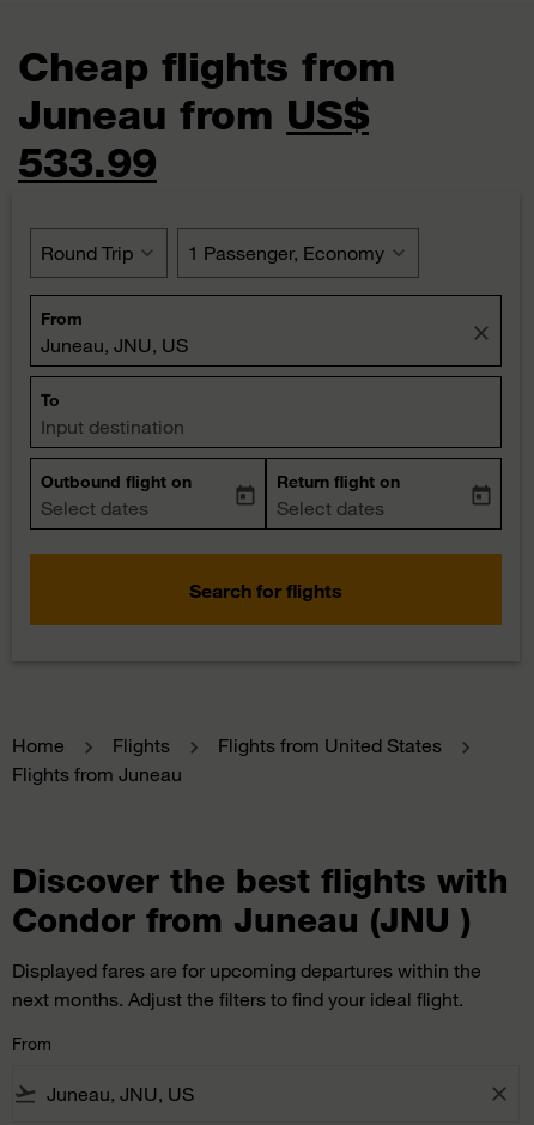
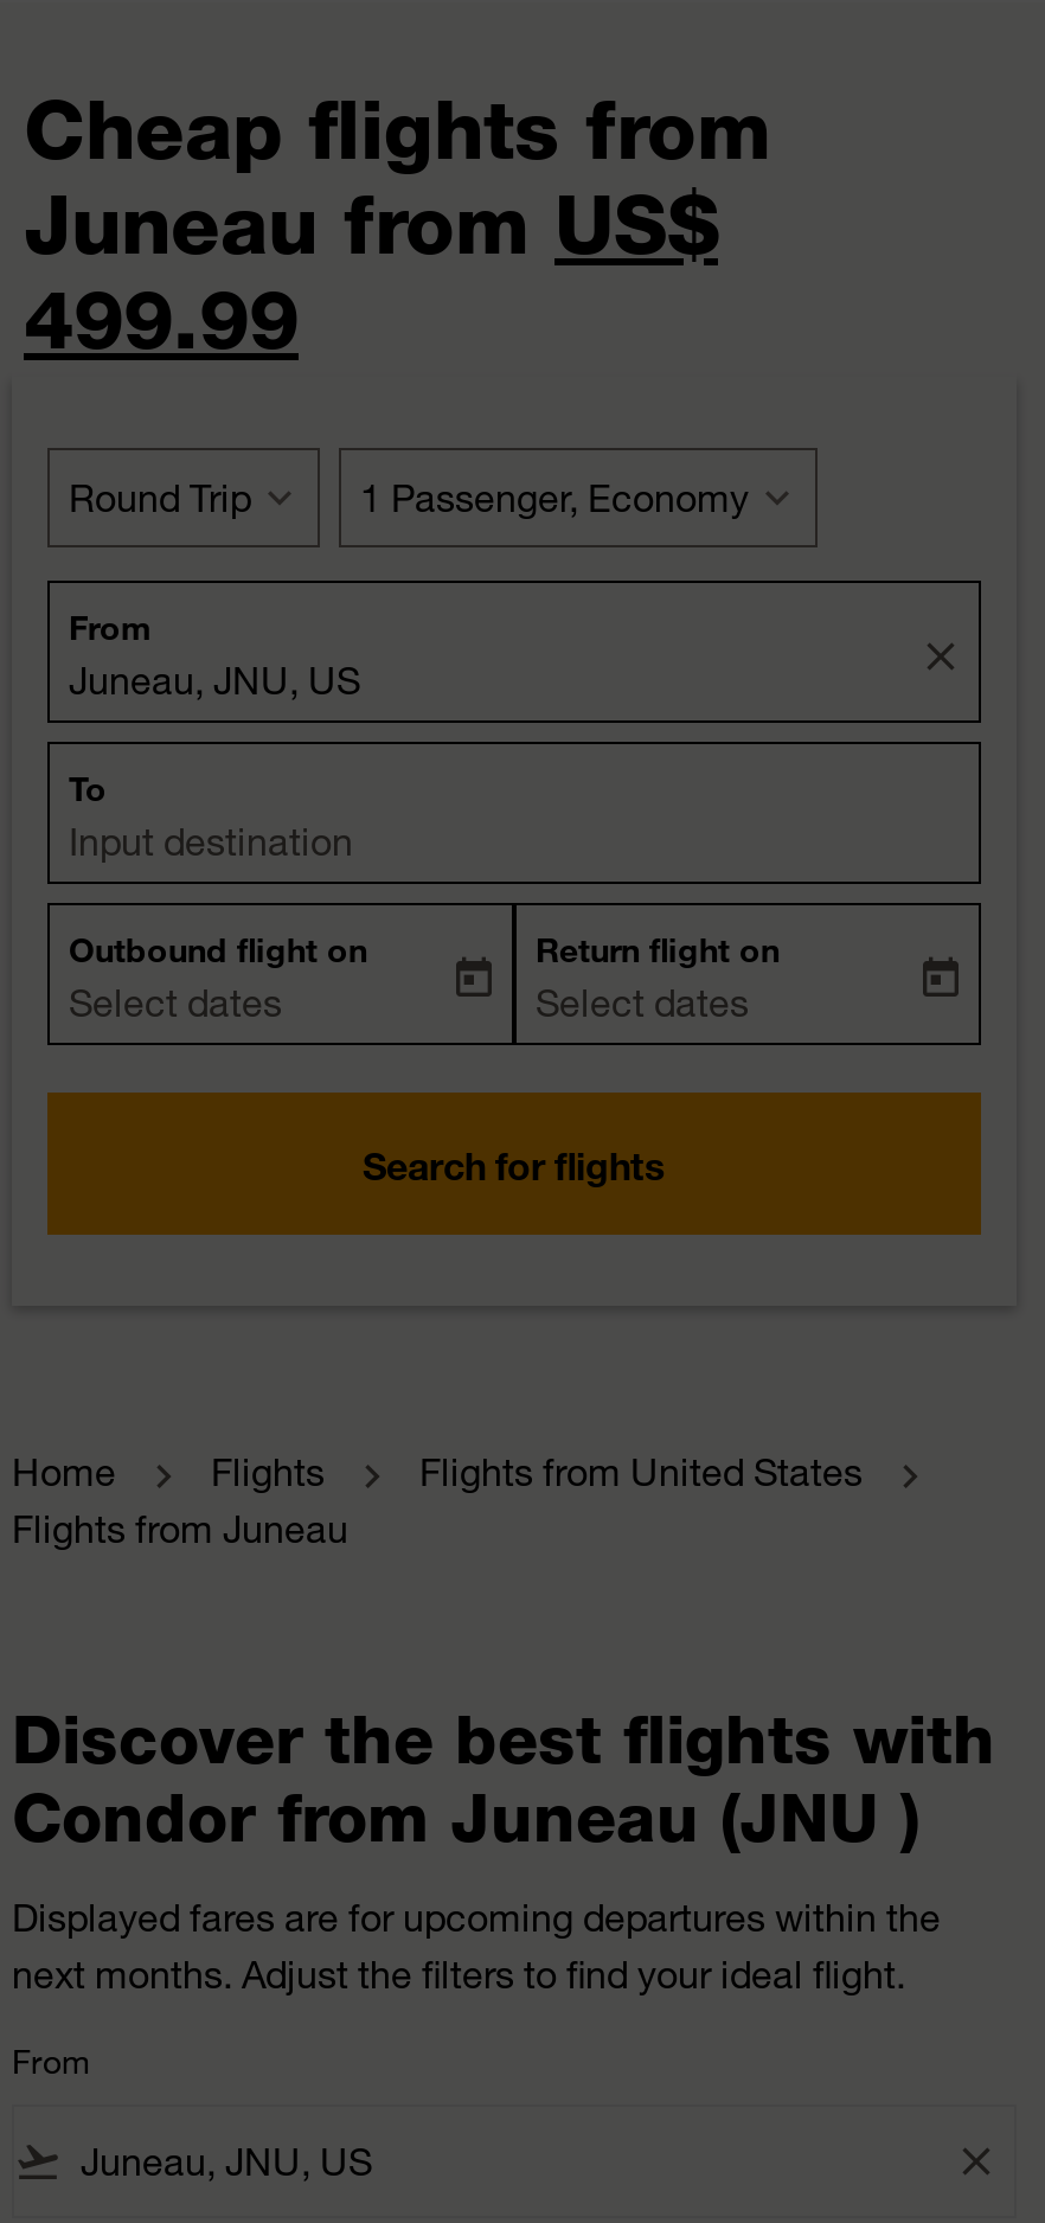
- 533.99
+ 499.99
